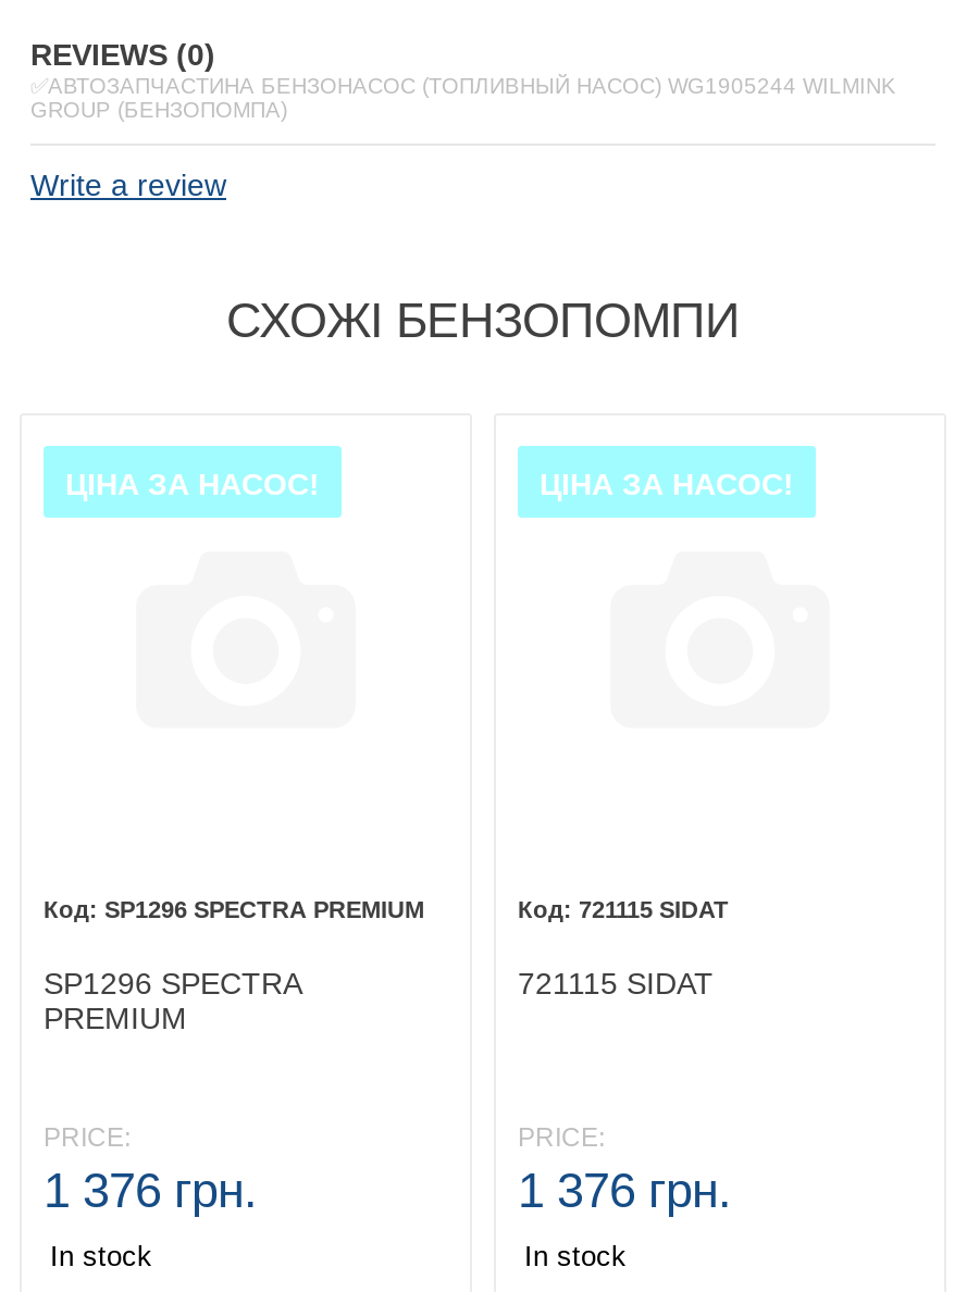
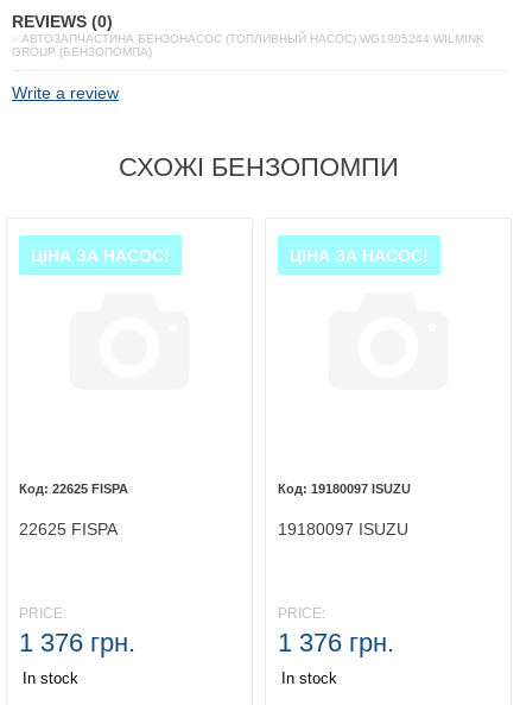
- SP1296 SPECTRA PREMIUM
+ 22625 FISPA

- 721115 SIDAT
+ 19180097 ISUZU

- SP1296 SPECTRA
- PREMIUM
+ 22625 FISPA

- 721115 SIDAT
+ 19180097 ISUZU
